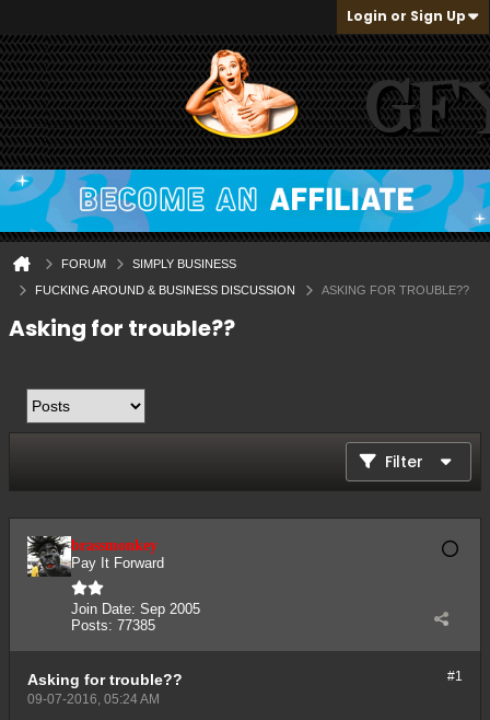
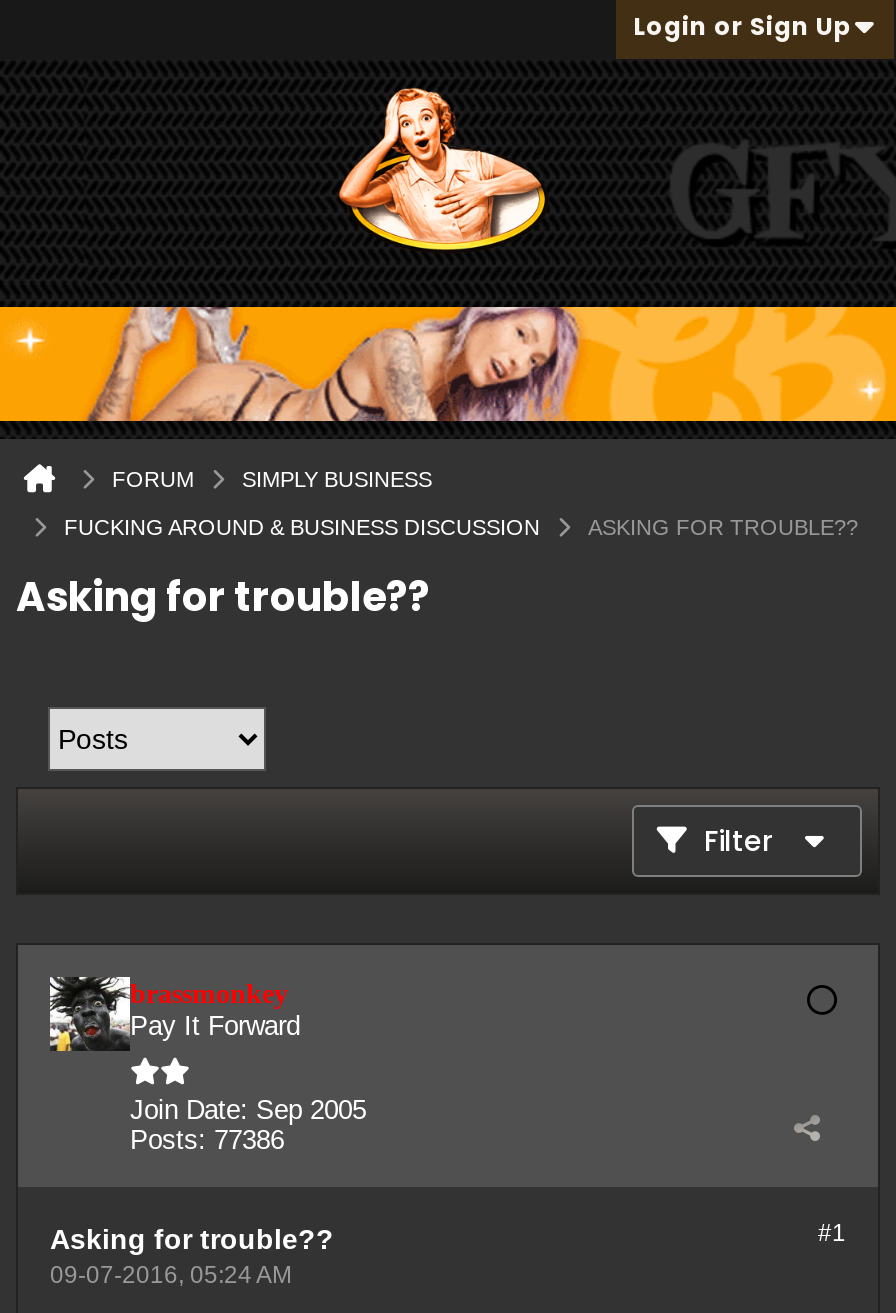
- [image]
+ [image]

- Posts: 77385
+ Posts: 77386
